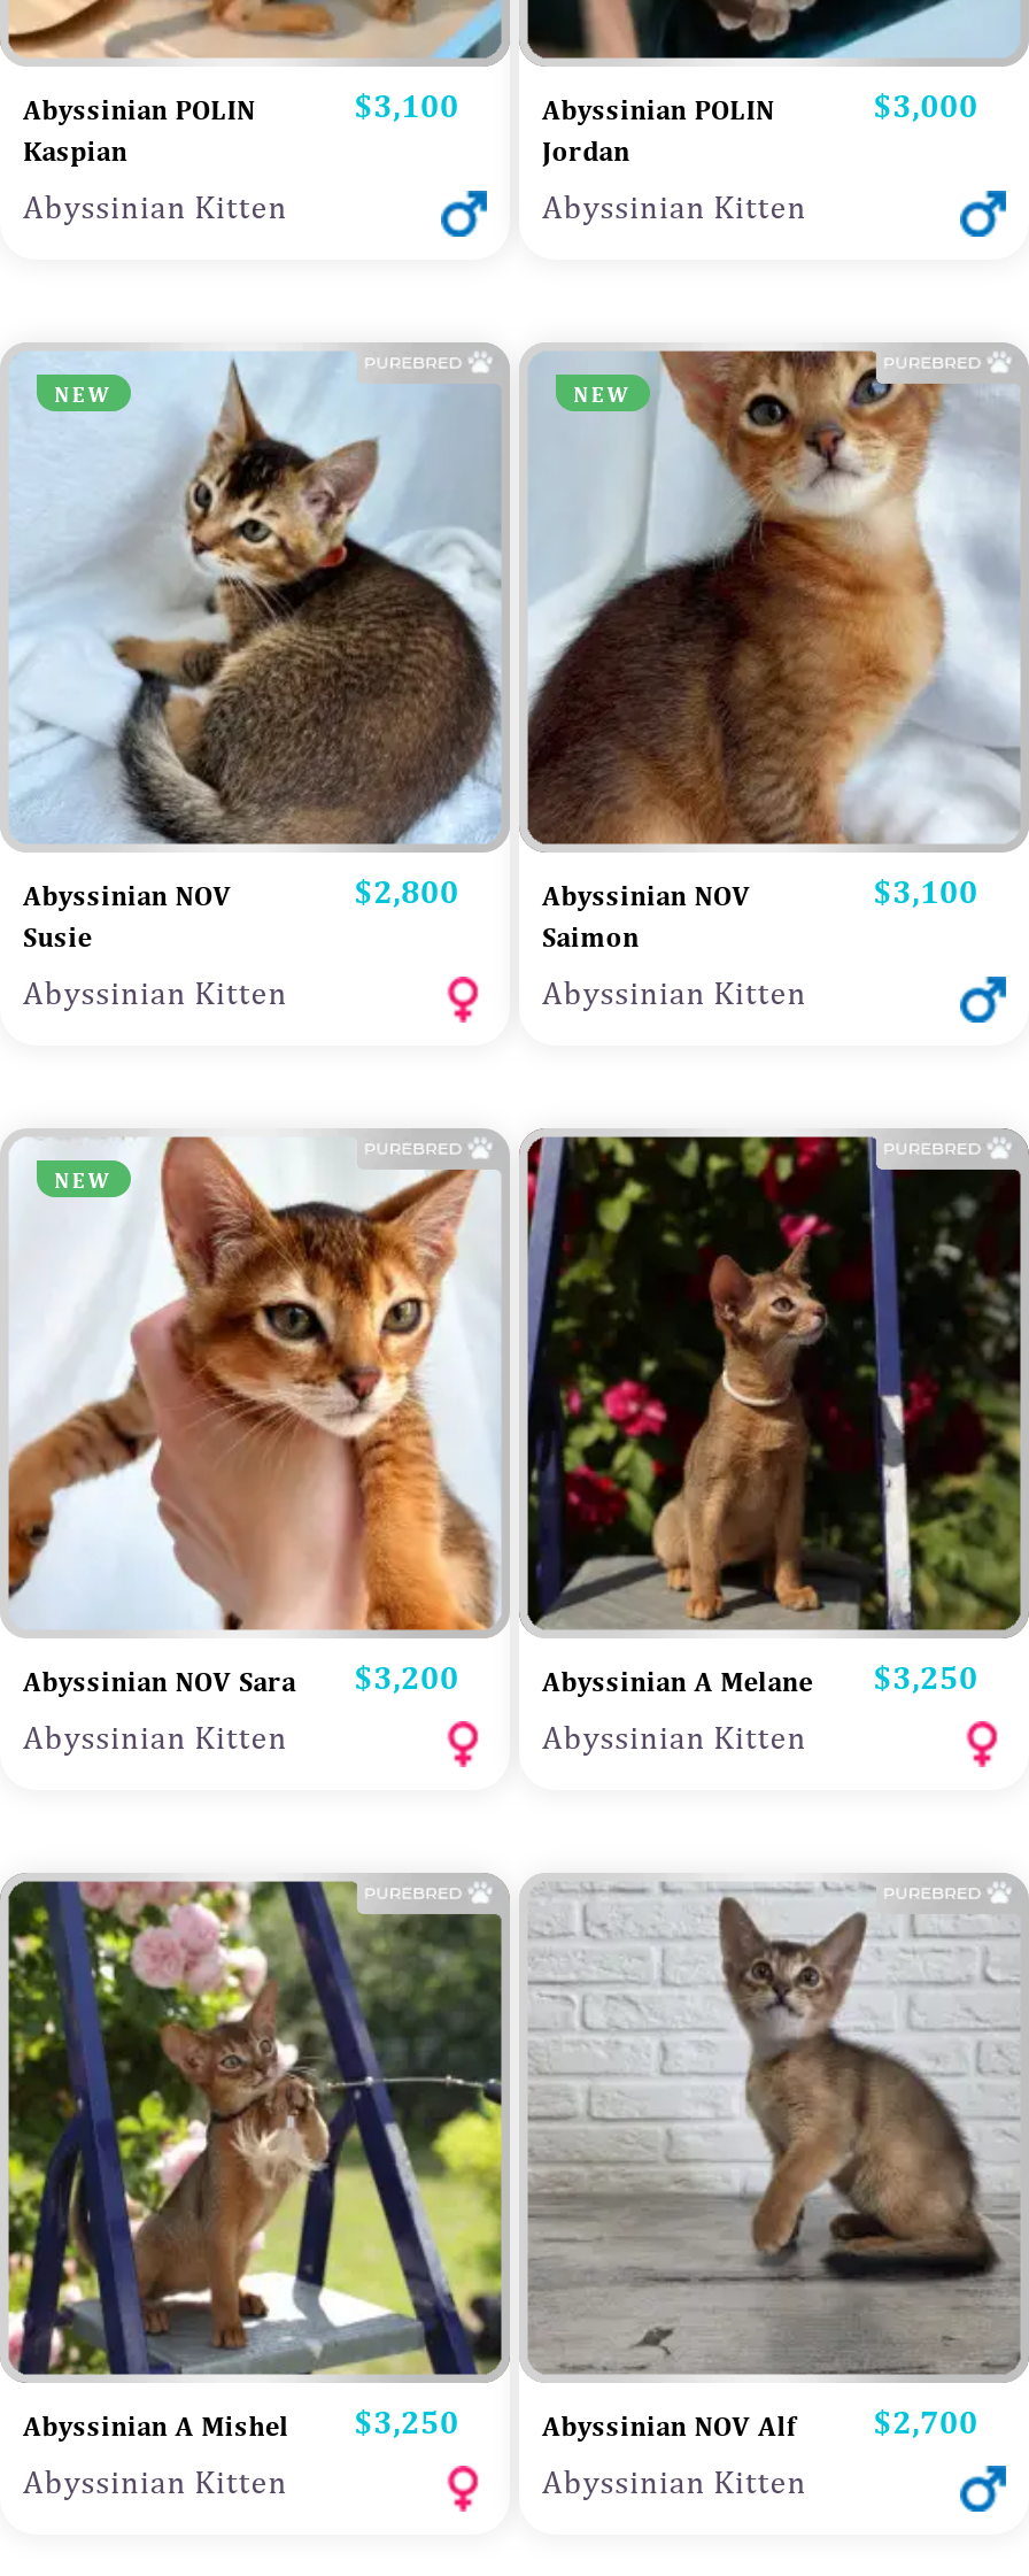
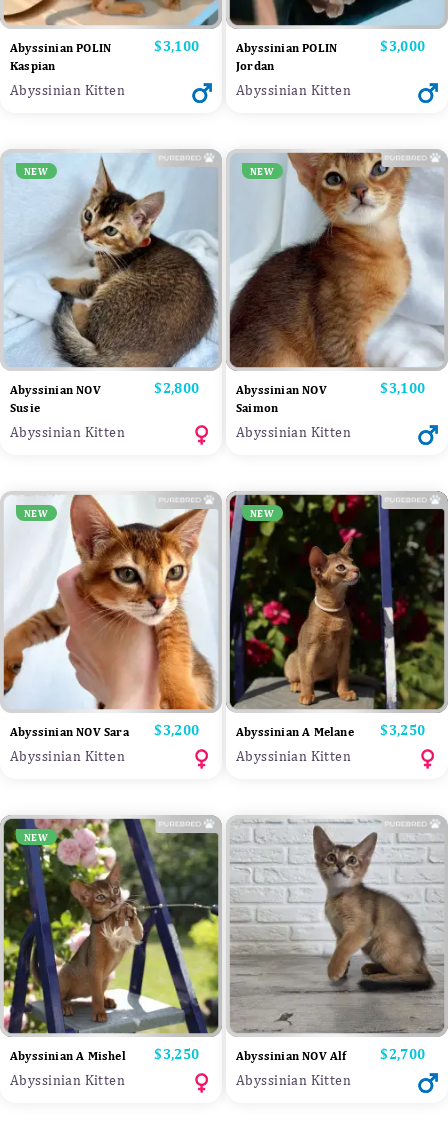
+ NEW

+ NEW
